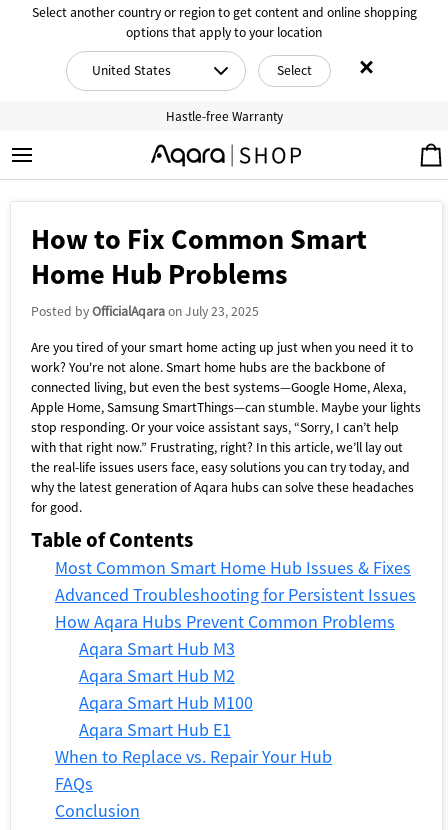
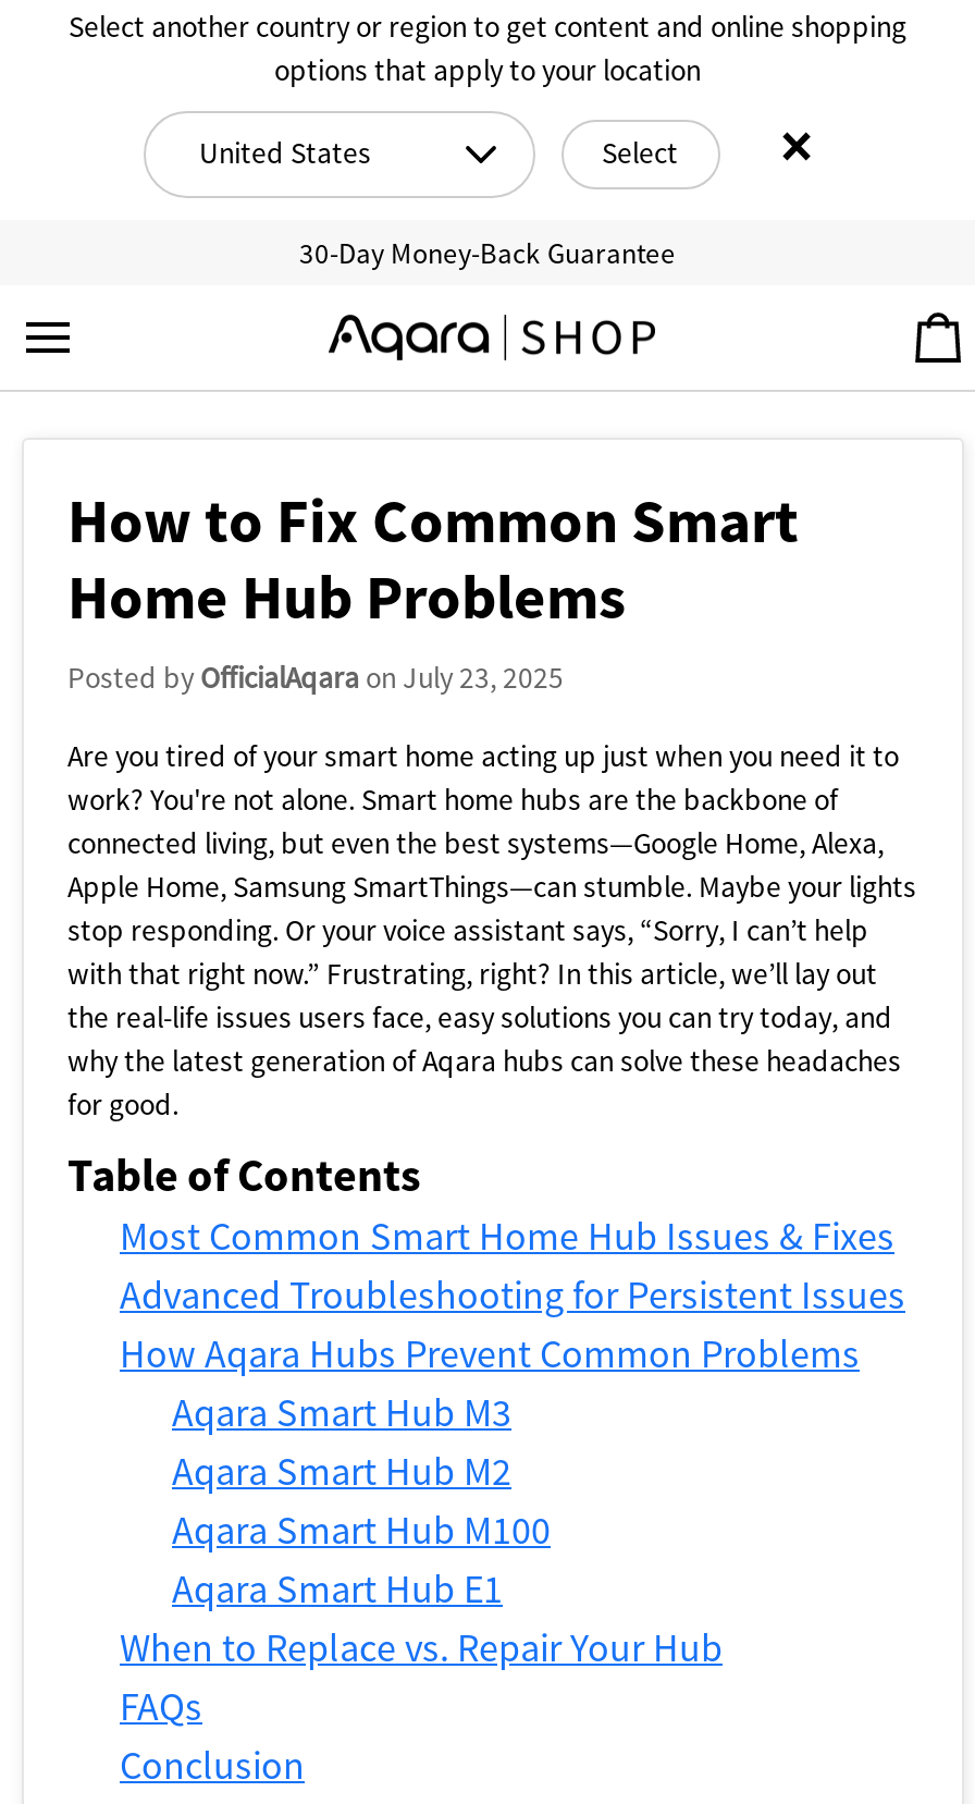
- Hastle-free Warranty
+ 30-Day Money-Back Guarantee
